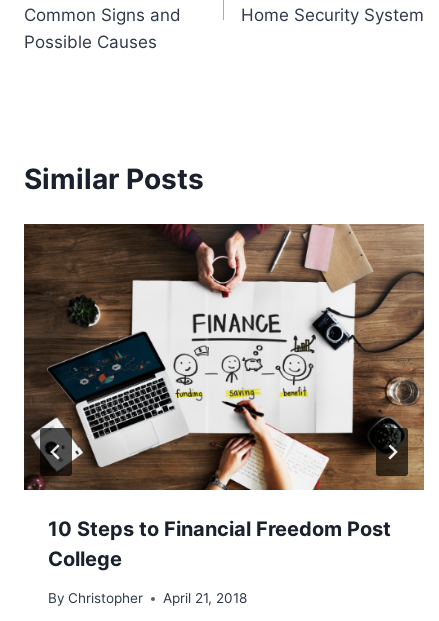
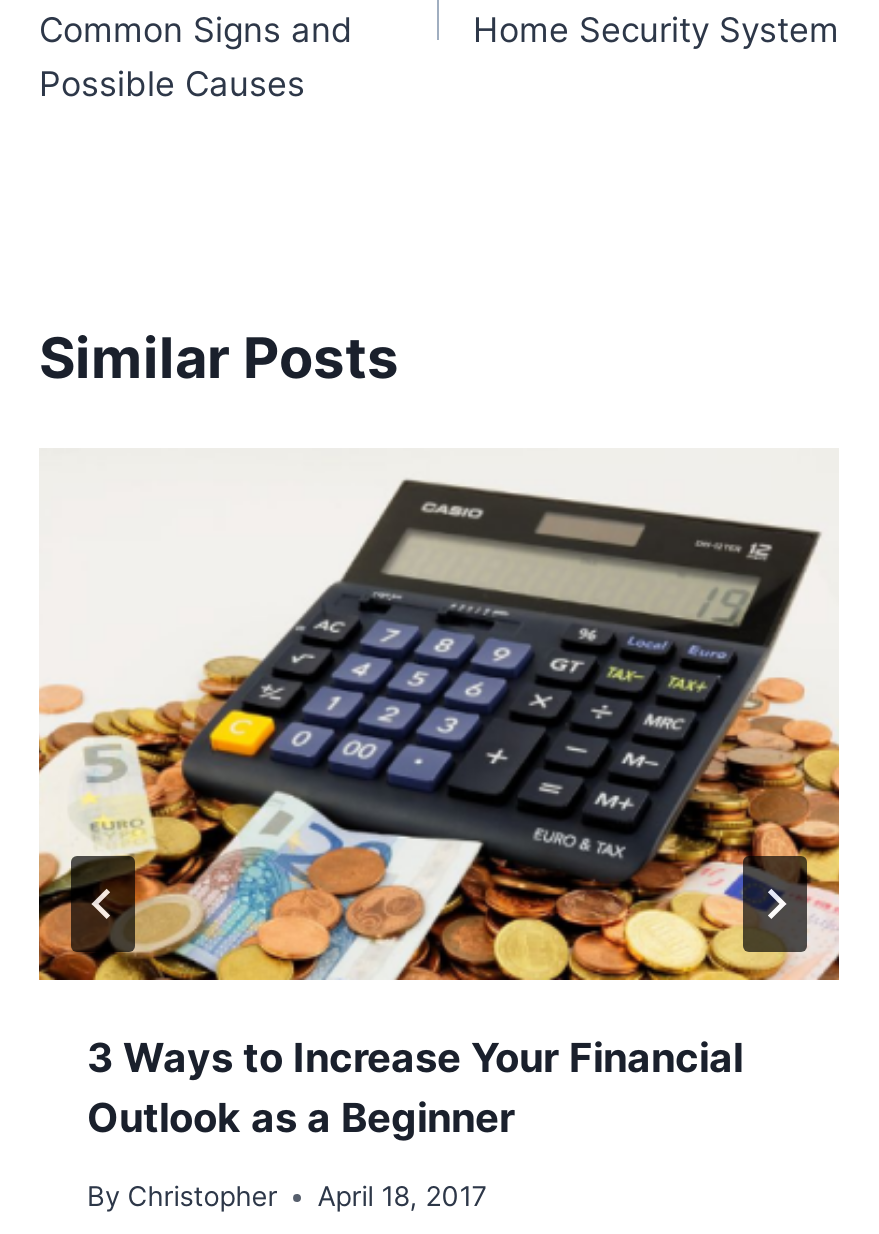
- [image]
- 10 Steps to Financial Freedom Post
- College
+ [image]
+ 3 Ways to Increase Your Financial
+ Outlook as a Beginner

- By Christopher April 21, 2018
+ By Christopher April 18, 2017
